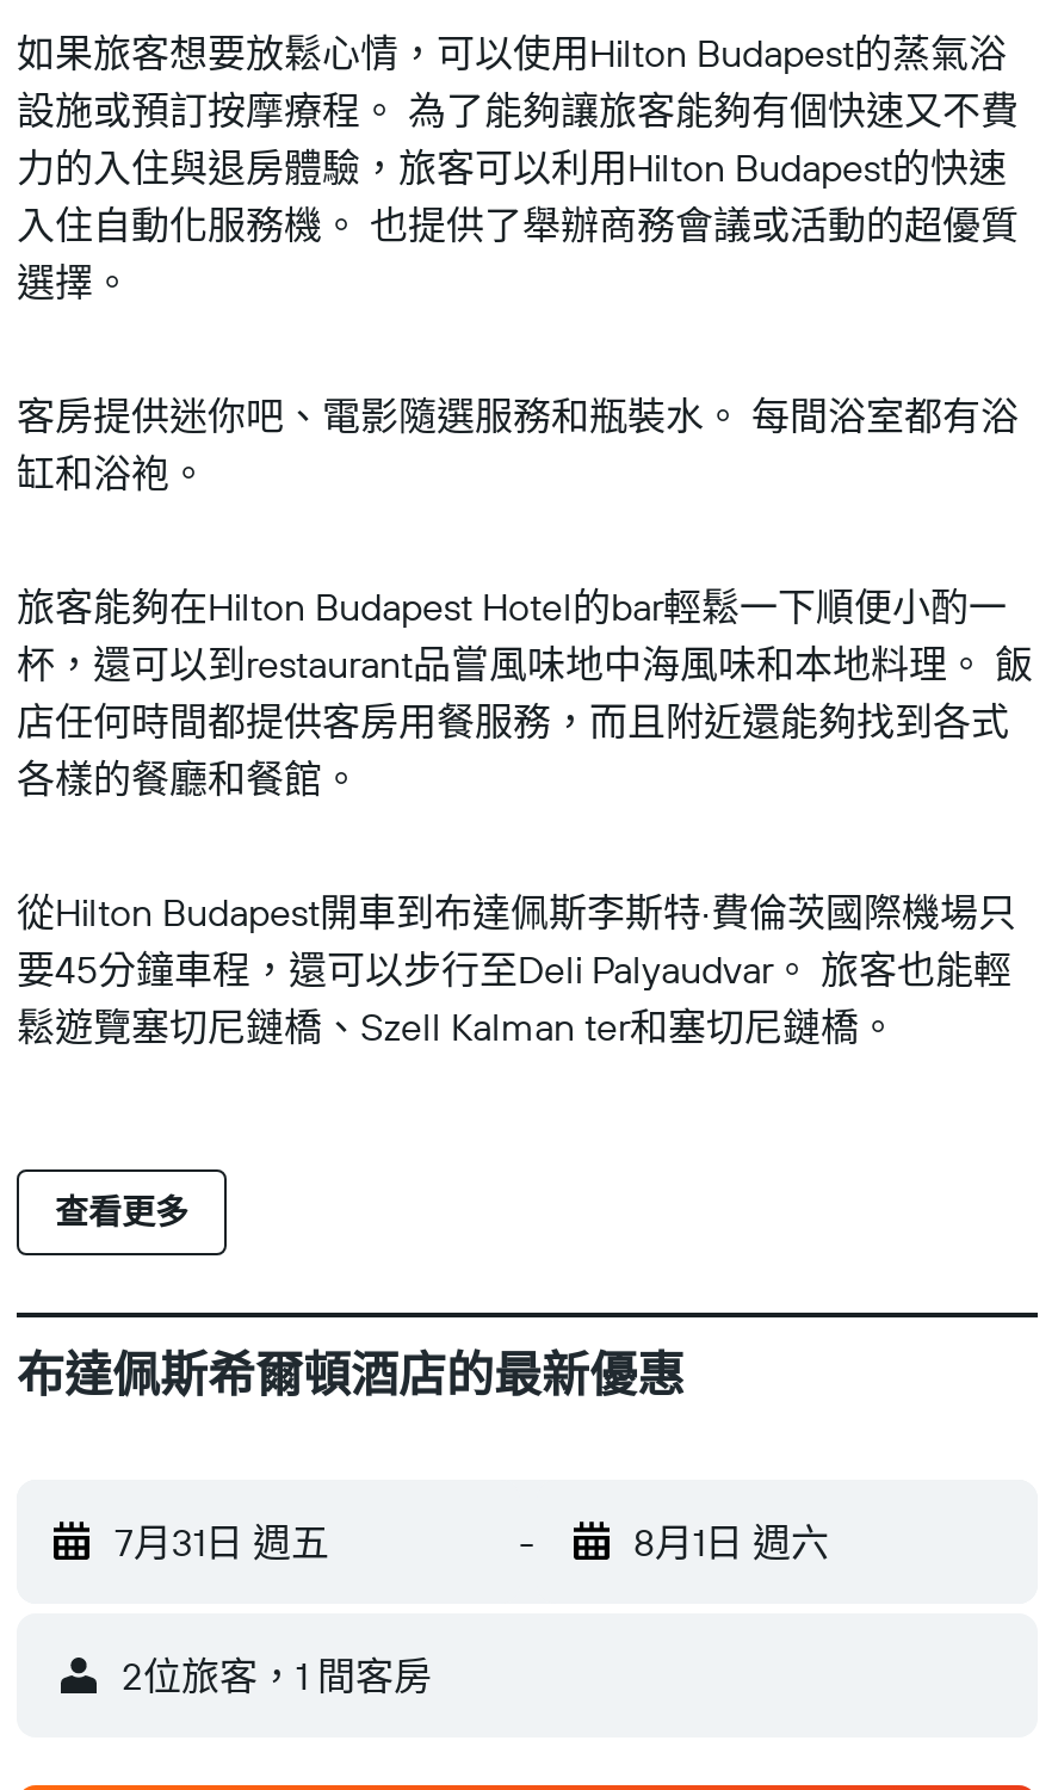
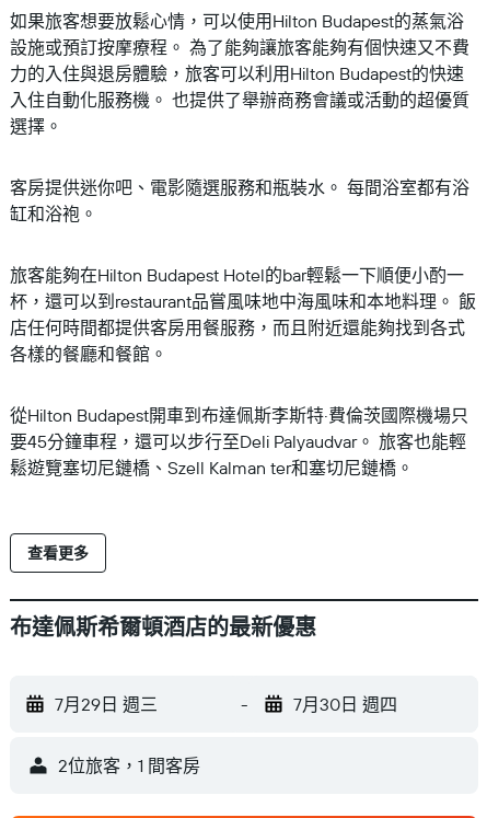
- 7月31日 週五
+ 7月29日 週三

- 8月1日 週六
+ 7月30日 週四
